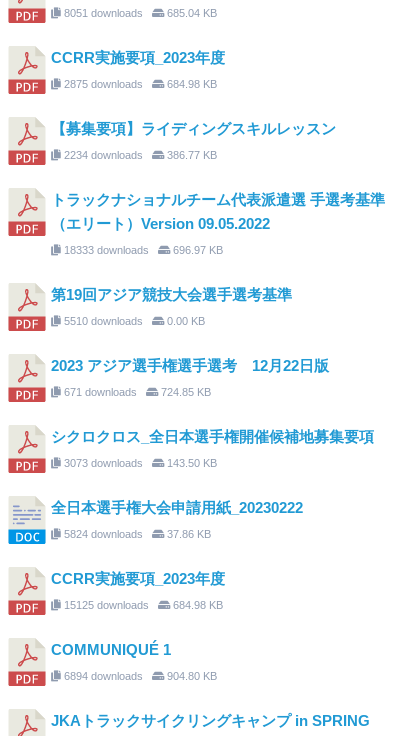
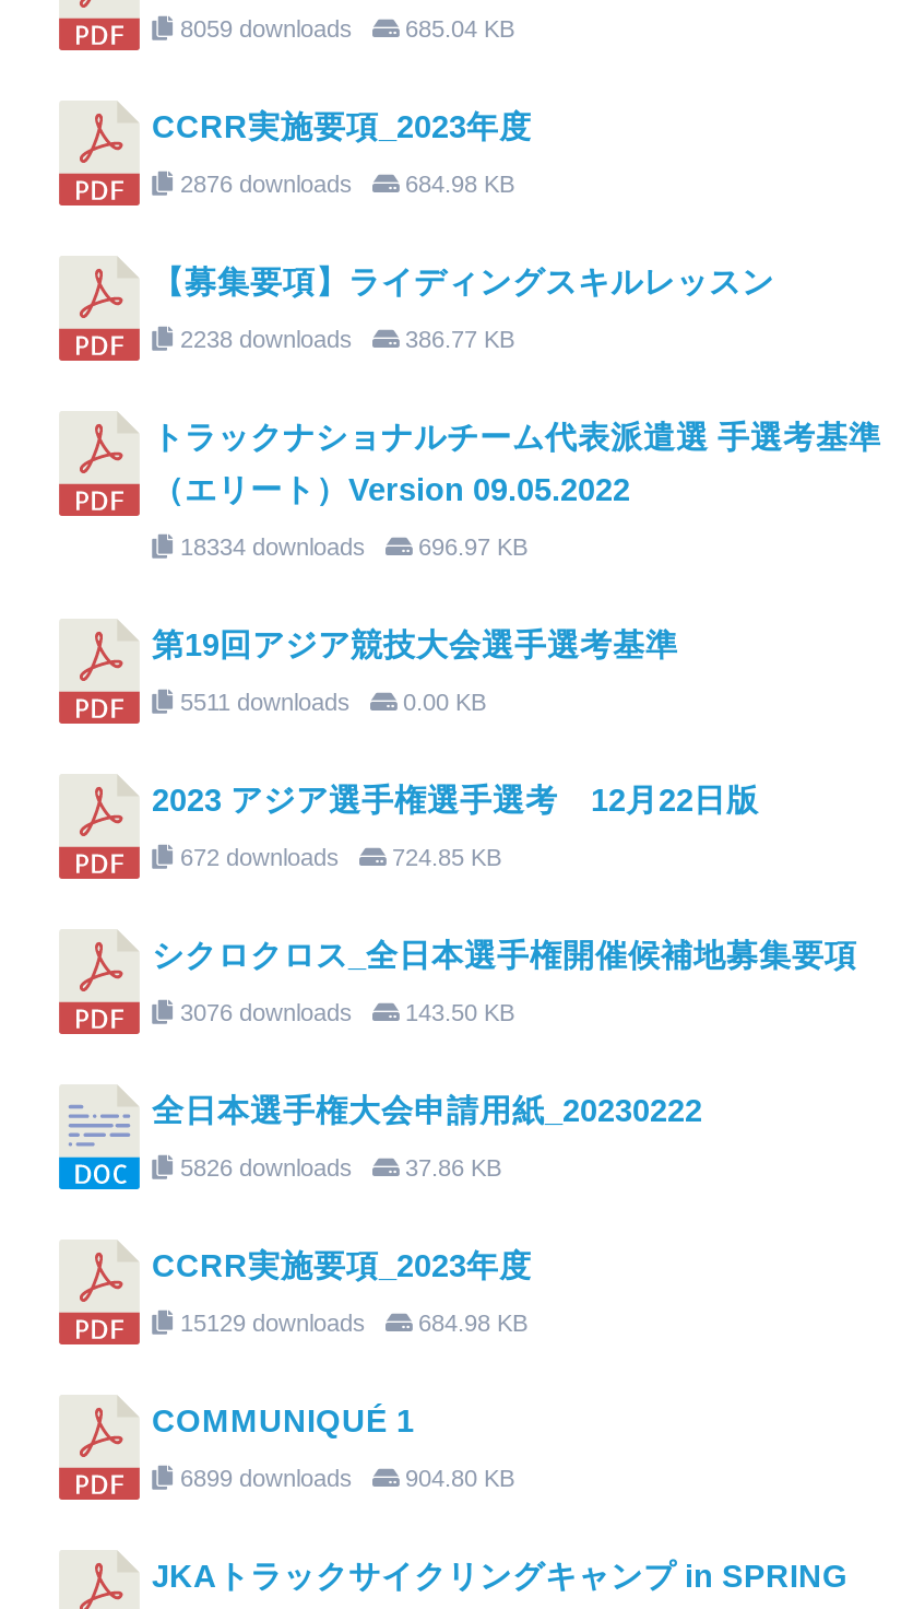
- 8051 downloads 685.04 KB
+ 8059 downloads 685.04 KB

- 2875 downloads 684.98 KB
+ 2876 downloads 684.98 KB

- 2234 downloads 386.77 KB
+ 2238 downloads 386.77 KB

- 18333 downloads 696.97 KB
+ 18334 downloads 696.97 KB

- 5510 downloads 0.00 KB
+ 5511 downloads 0.00 KB

- 671 downloads 724.85 KB
+ 672 downloads 724.85 KB

- 3073 downloads 143.50 KB
+ 3076 downloads 143.50 KB

- 5824 downloads 37.86 KB
+ 5826 downloads 37.86 KB

- 15125 downloads 684.98 KB
+ 15129 downloads 684.98 KB

- 6894 downloads 904.80 KB
+ 6899 downloads 904.80 KB
